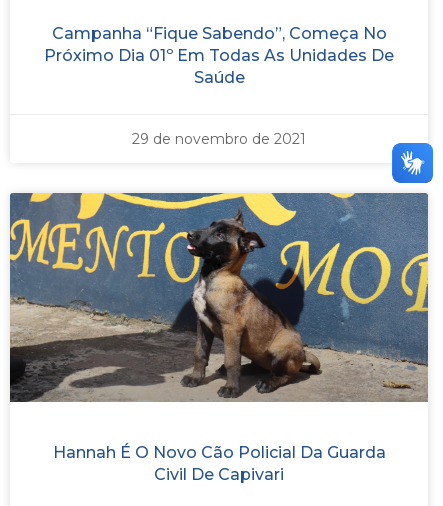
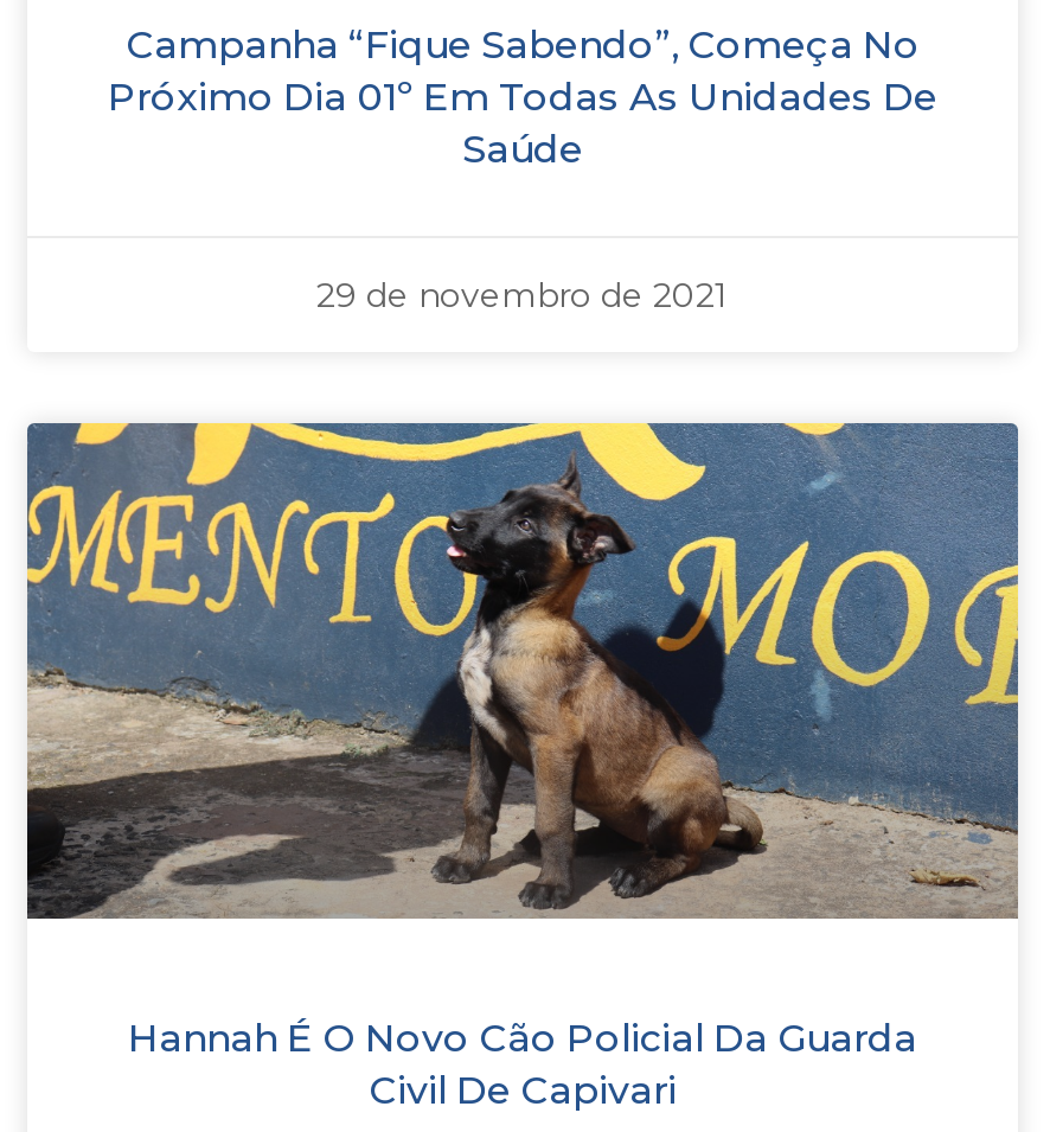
- [image]
